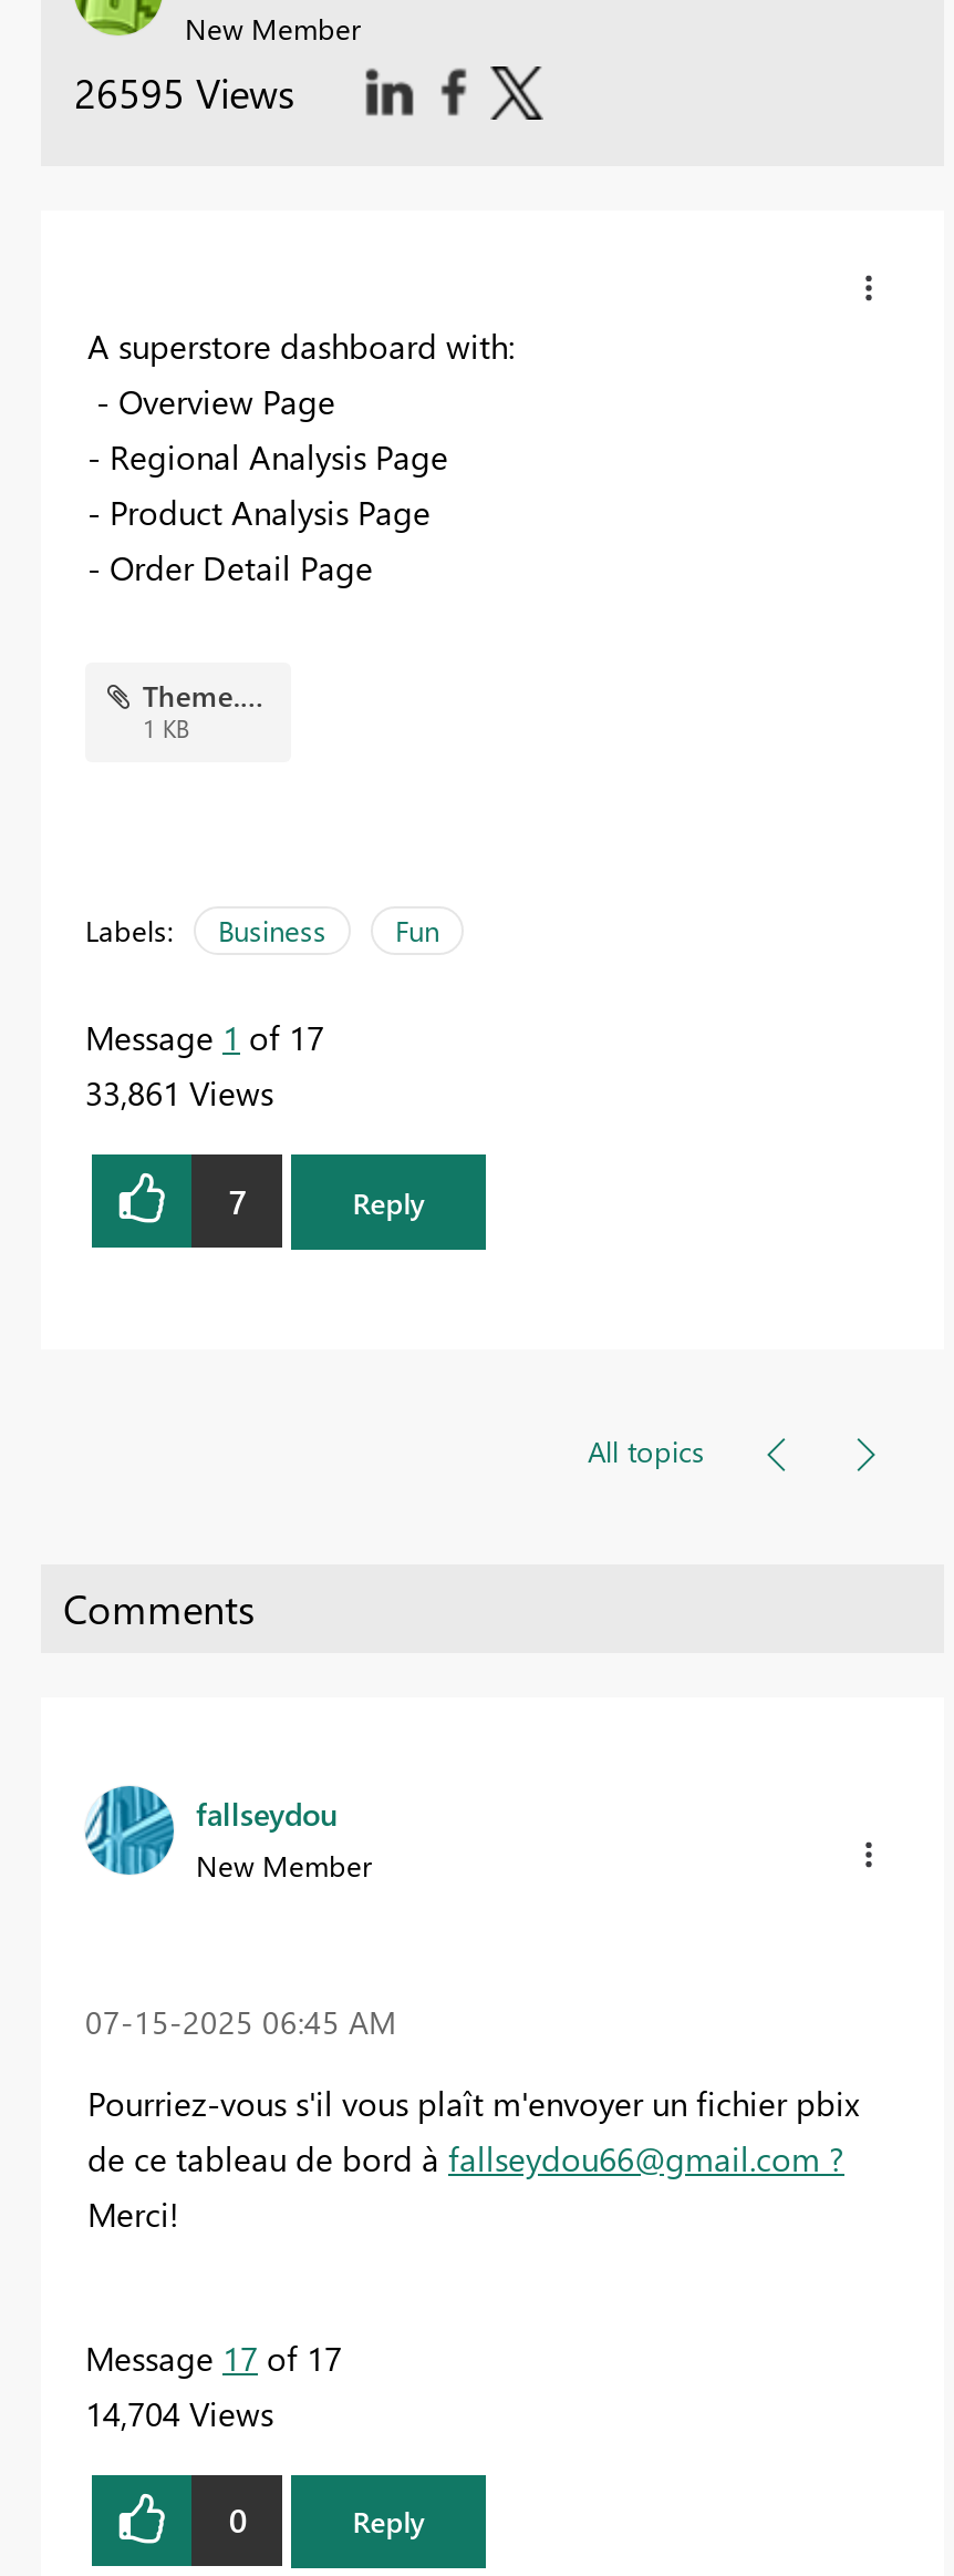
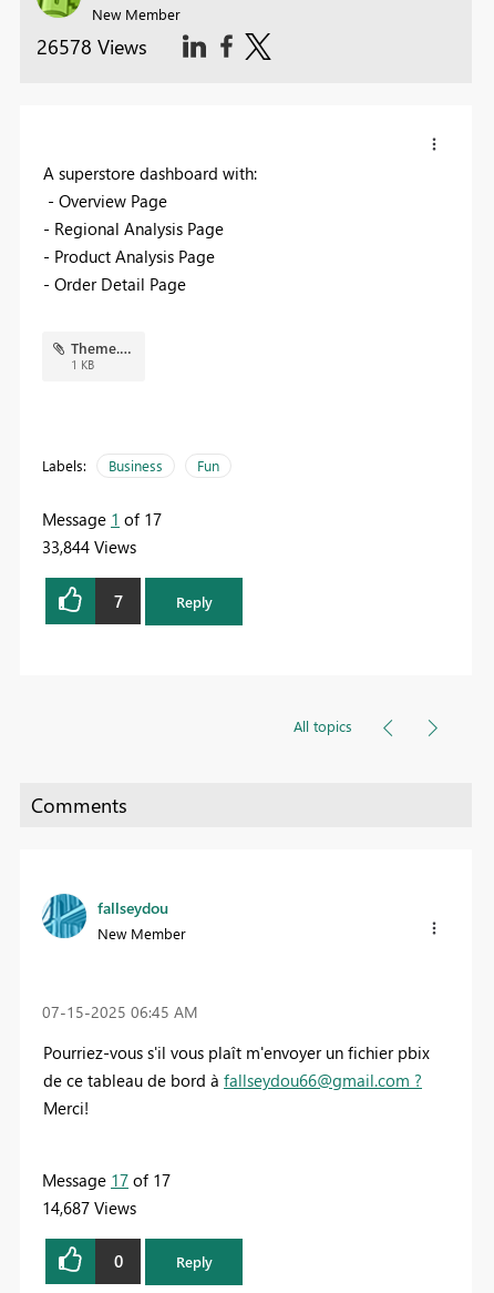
- 26595 Views
+ 26578 Views

- 33,861 Views
+ 33,844 Views

- 14,704 Views
+ 14,687 Views
